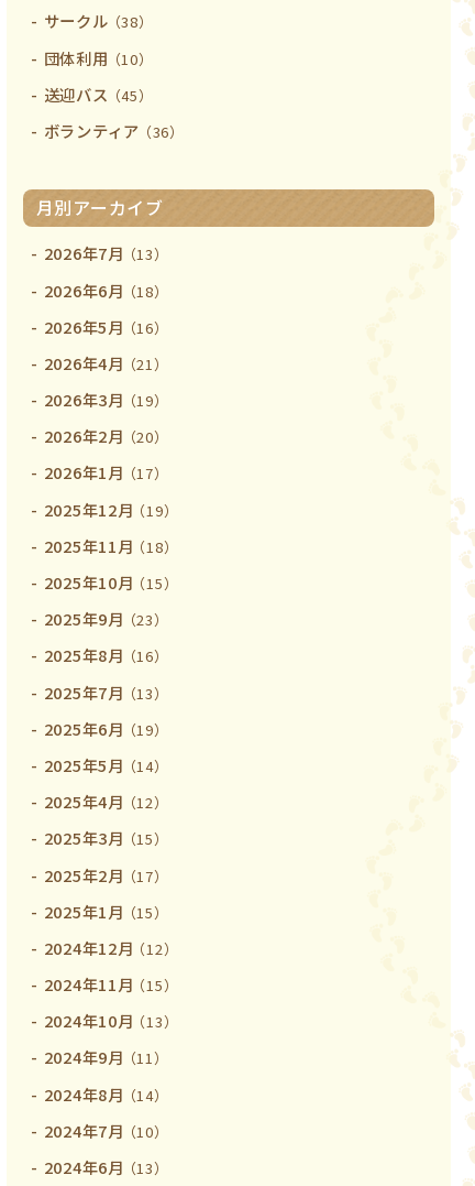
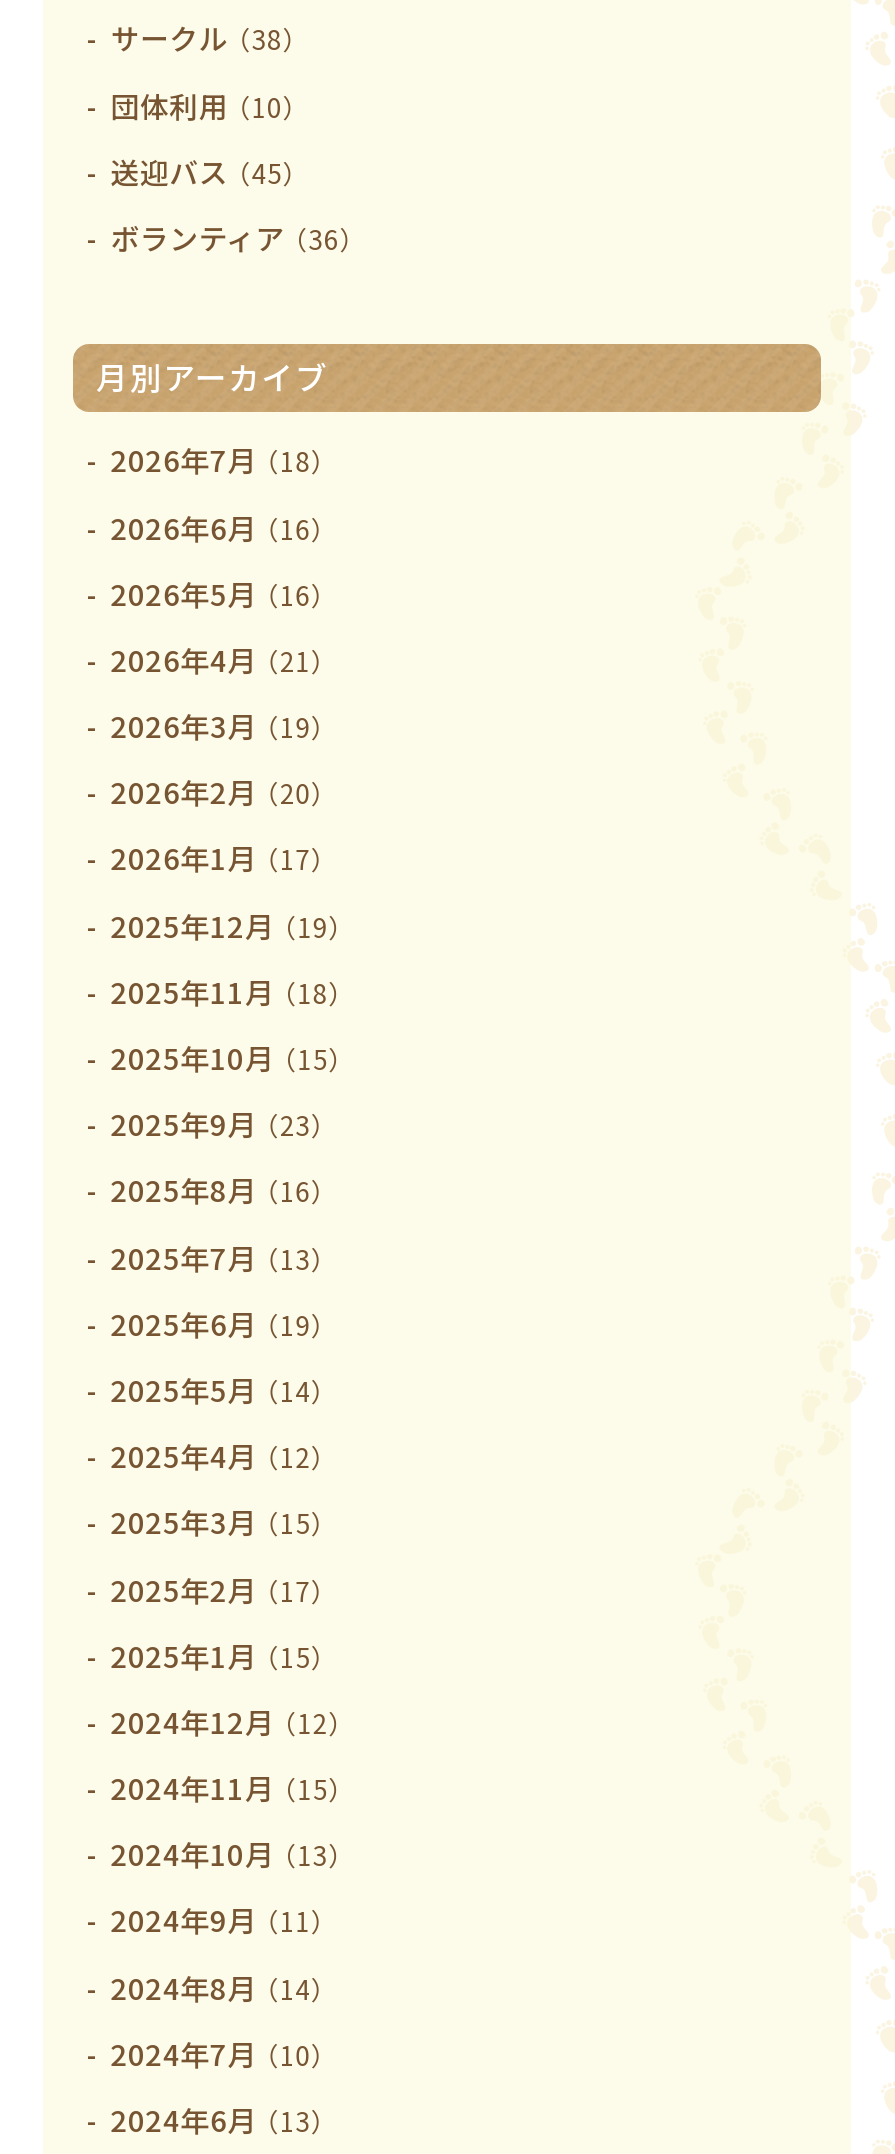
- 2026年7月（13）
+ 2026年7月（18）

- 2026年6月（18）
+ 2026年6月（16）
